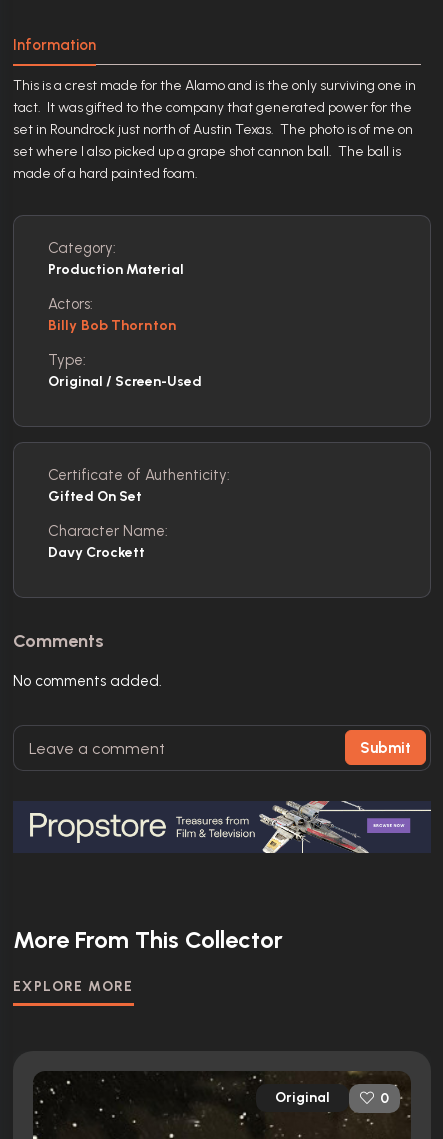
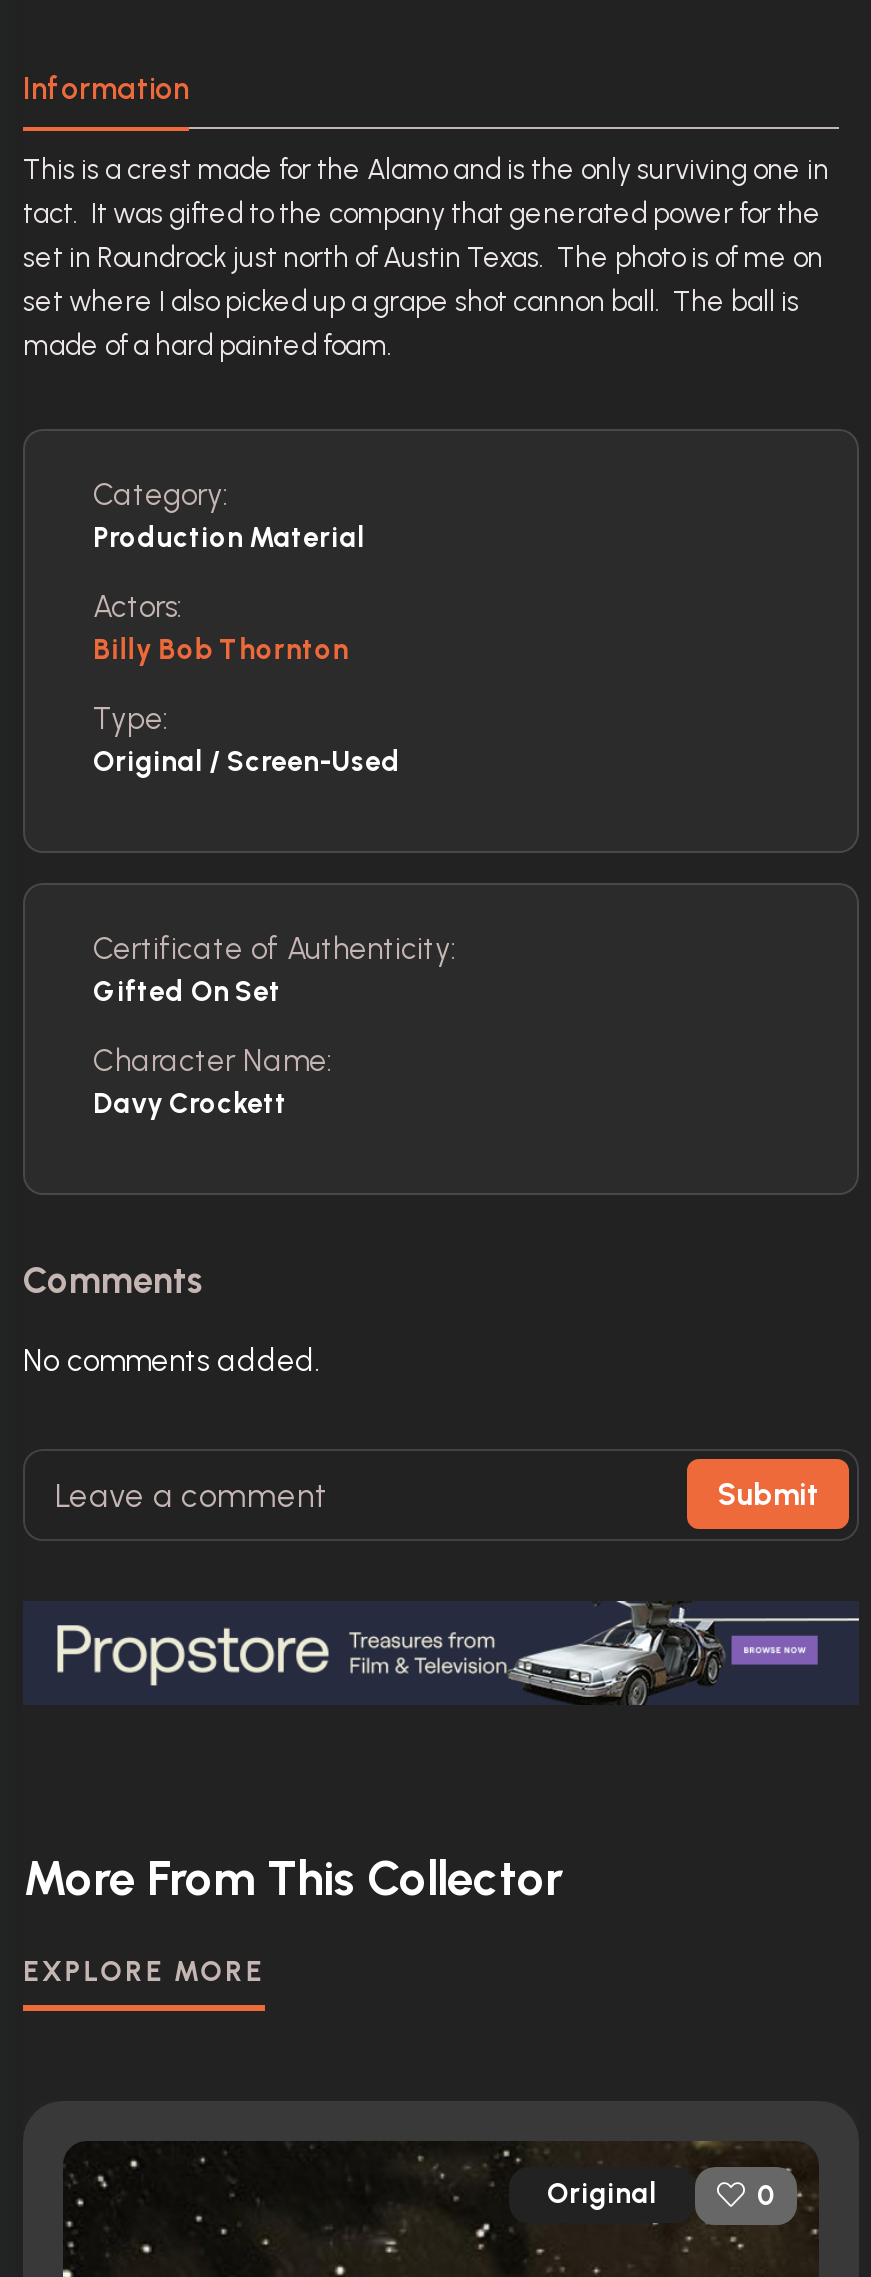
- [image]
+ [image]
